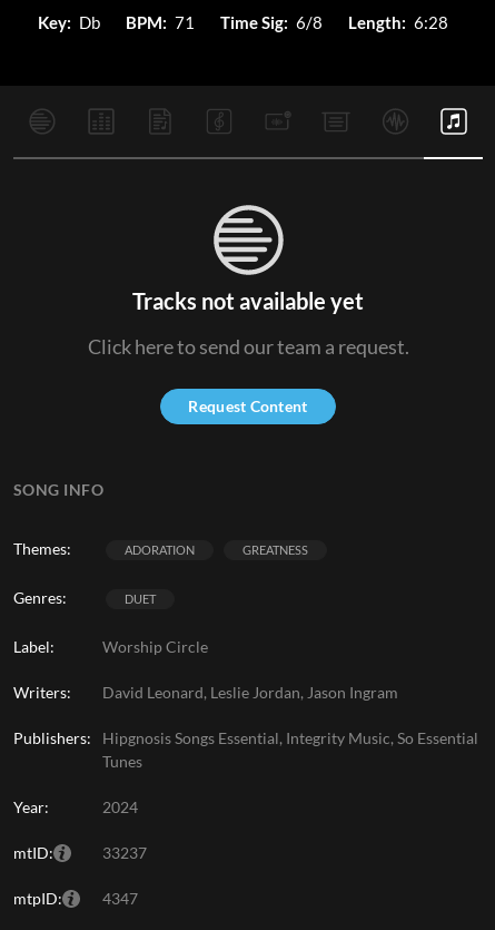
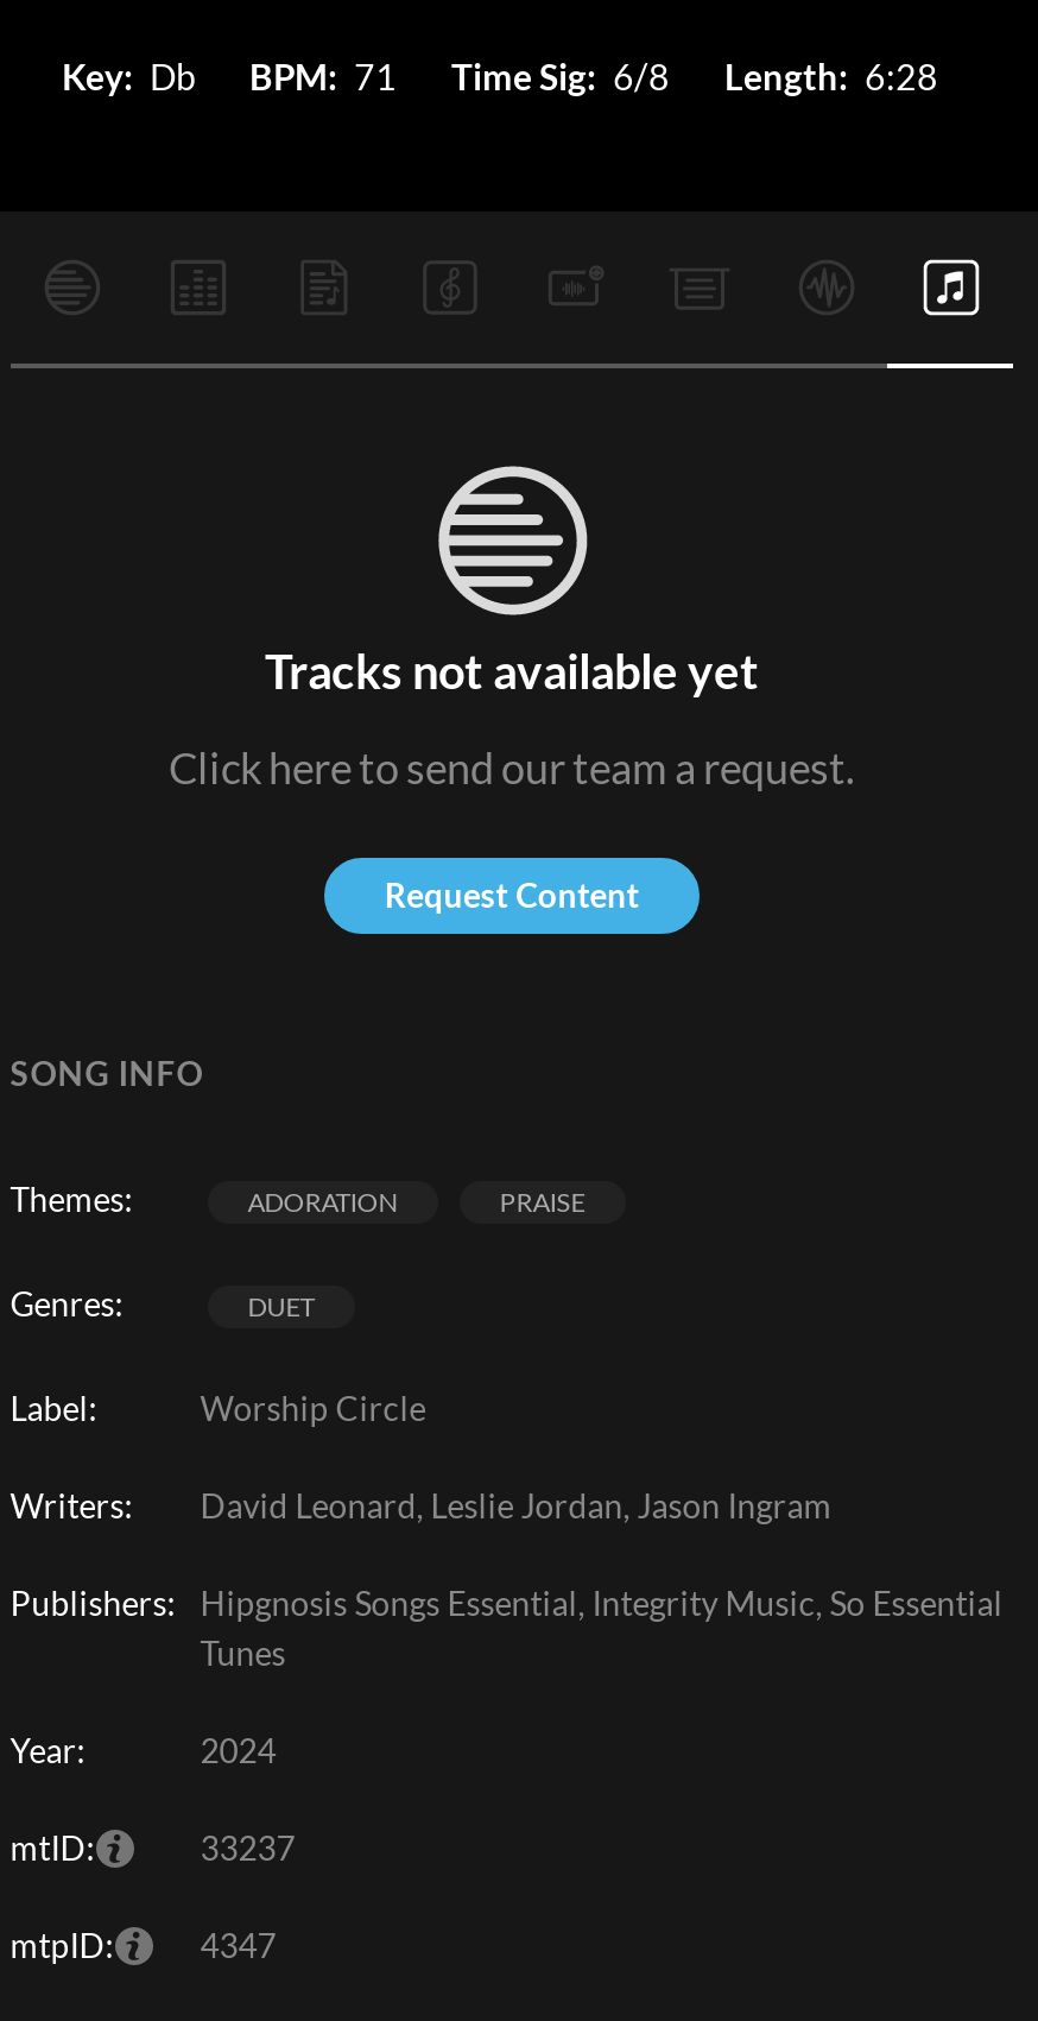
- GREATNESS
+ PRAISE
